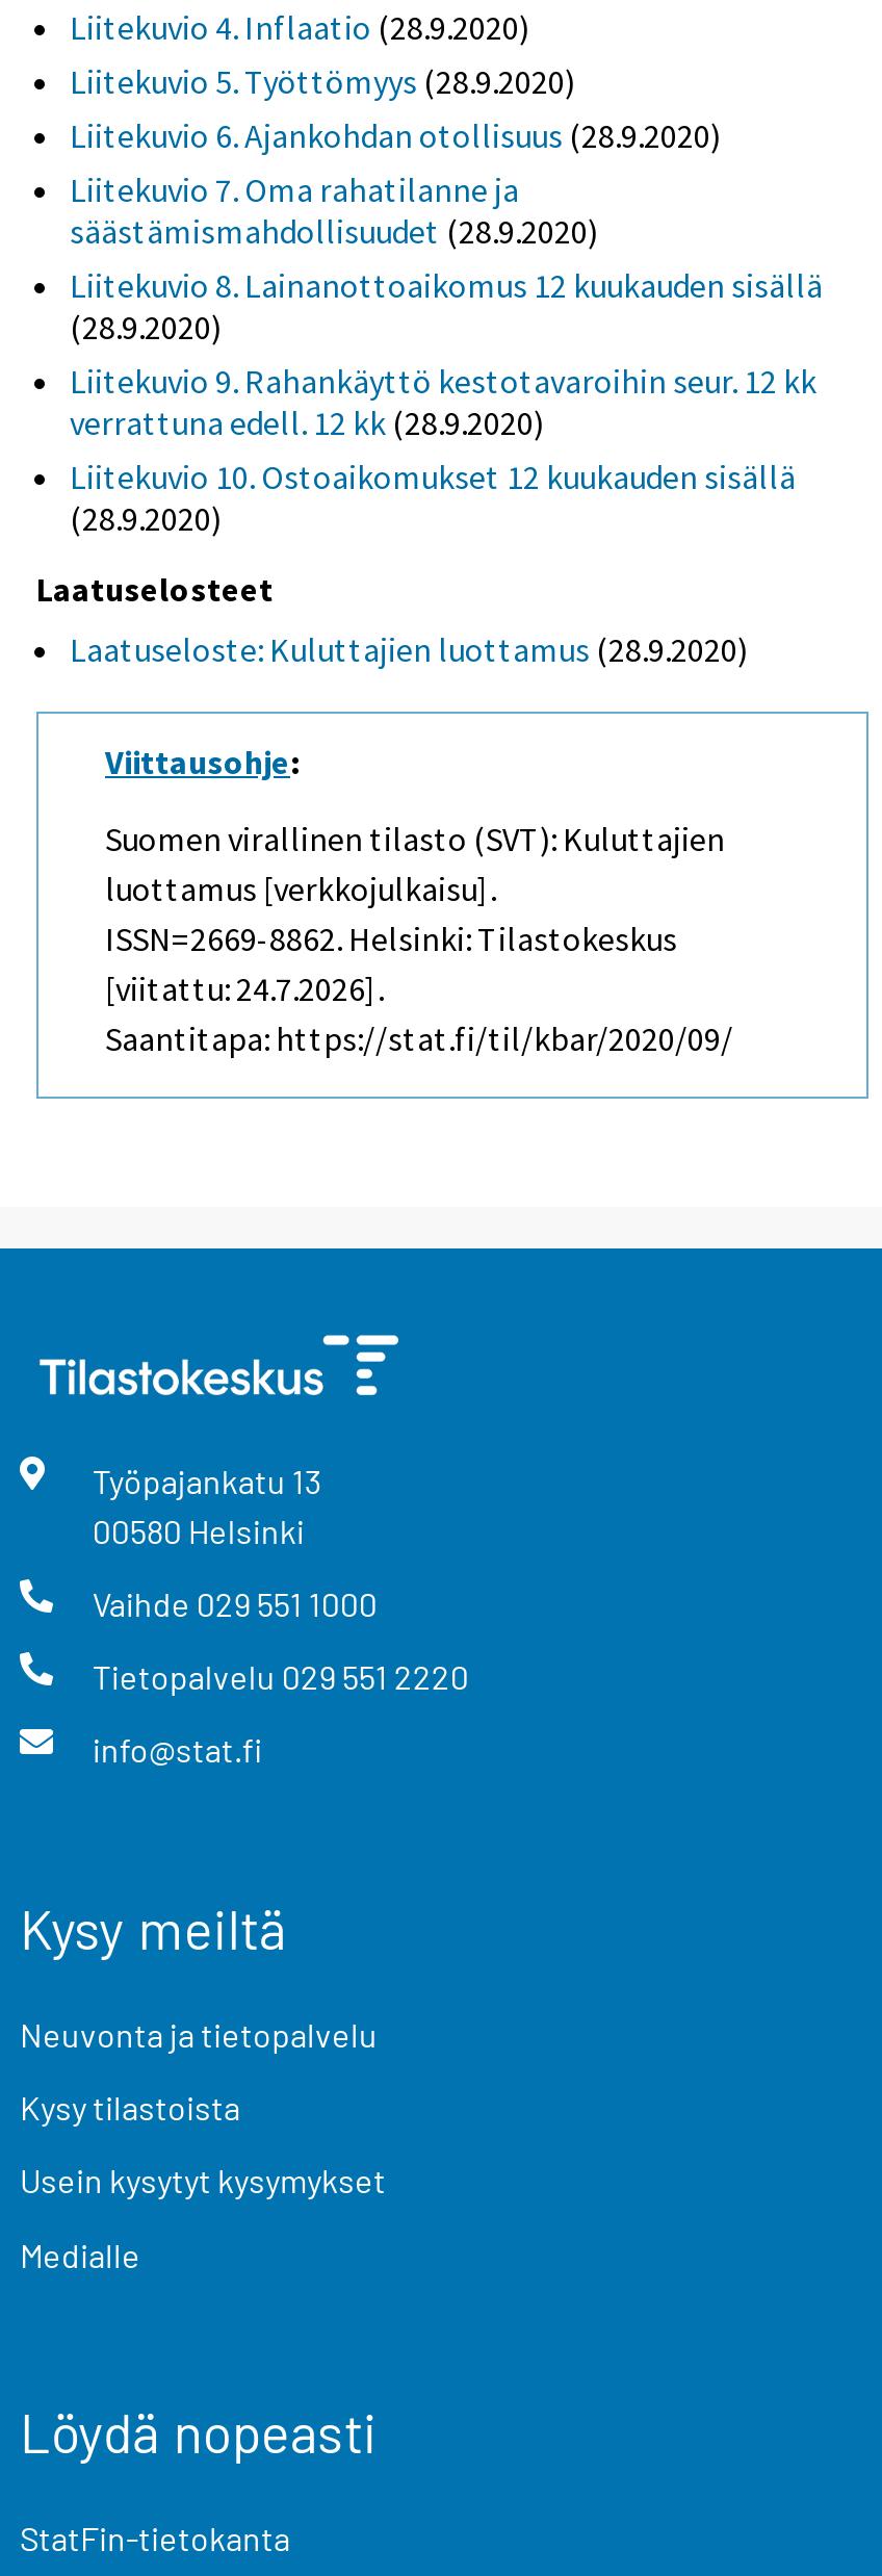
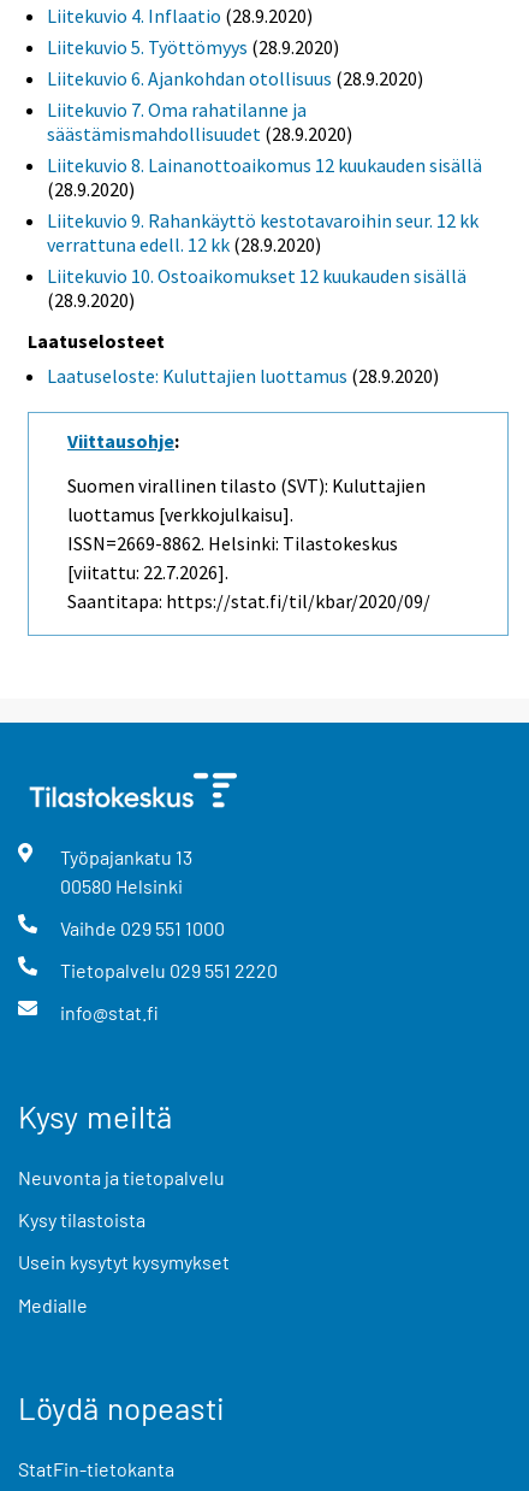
- [viitattu: 24.7.2026].
+ [viitattu: 22.7.2026].
